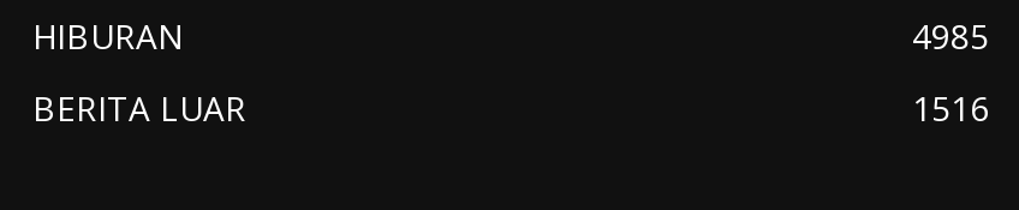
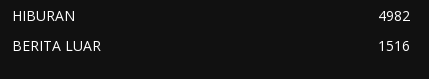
- 4985
+ 4982
